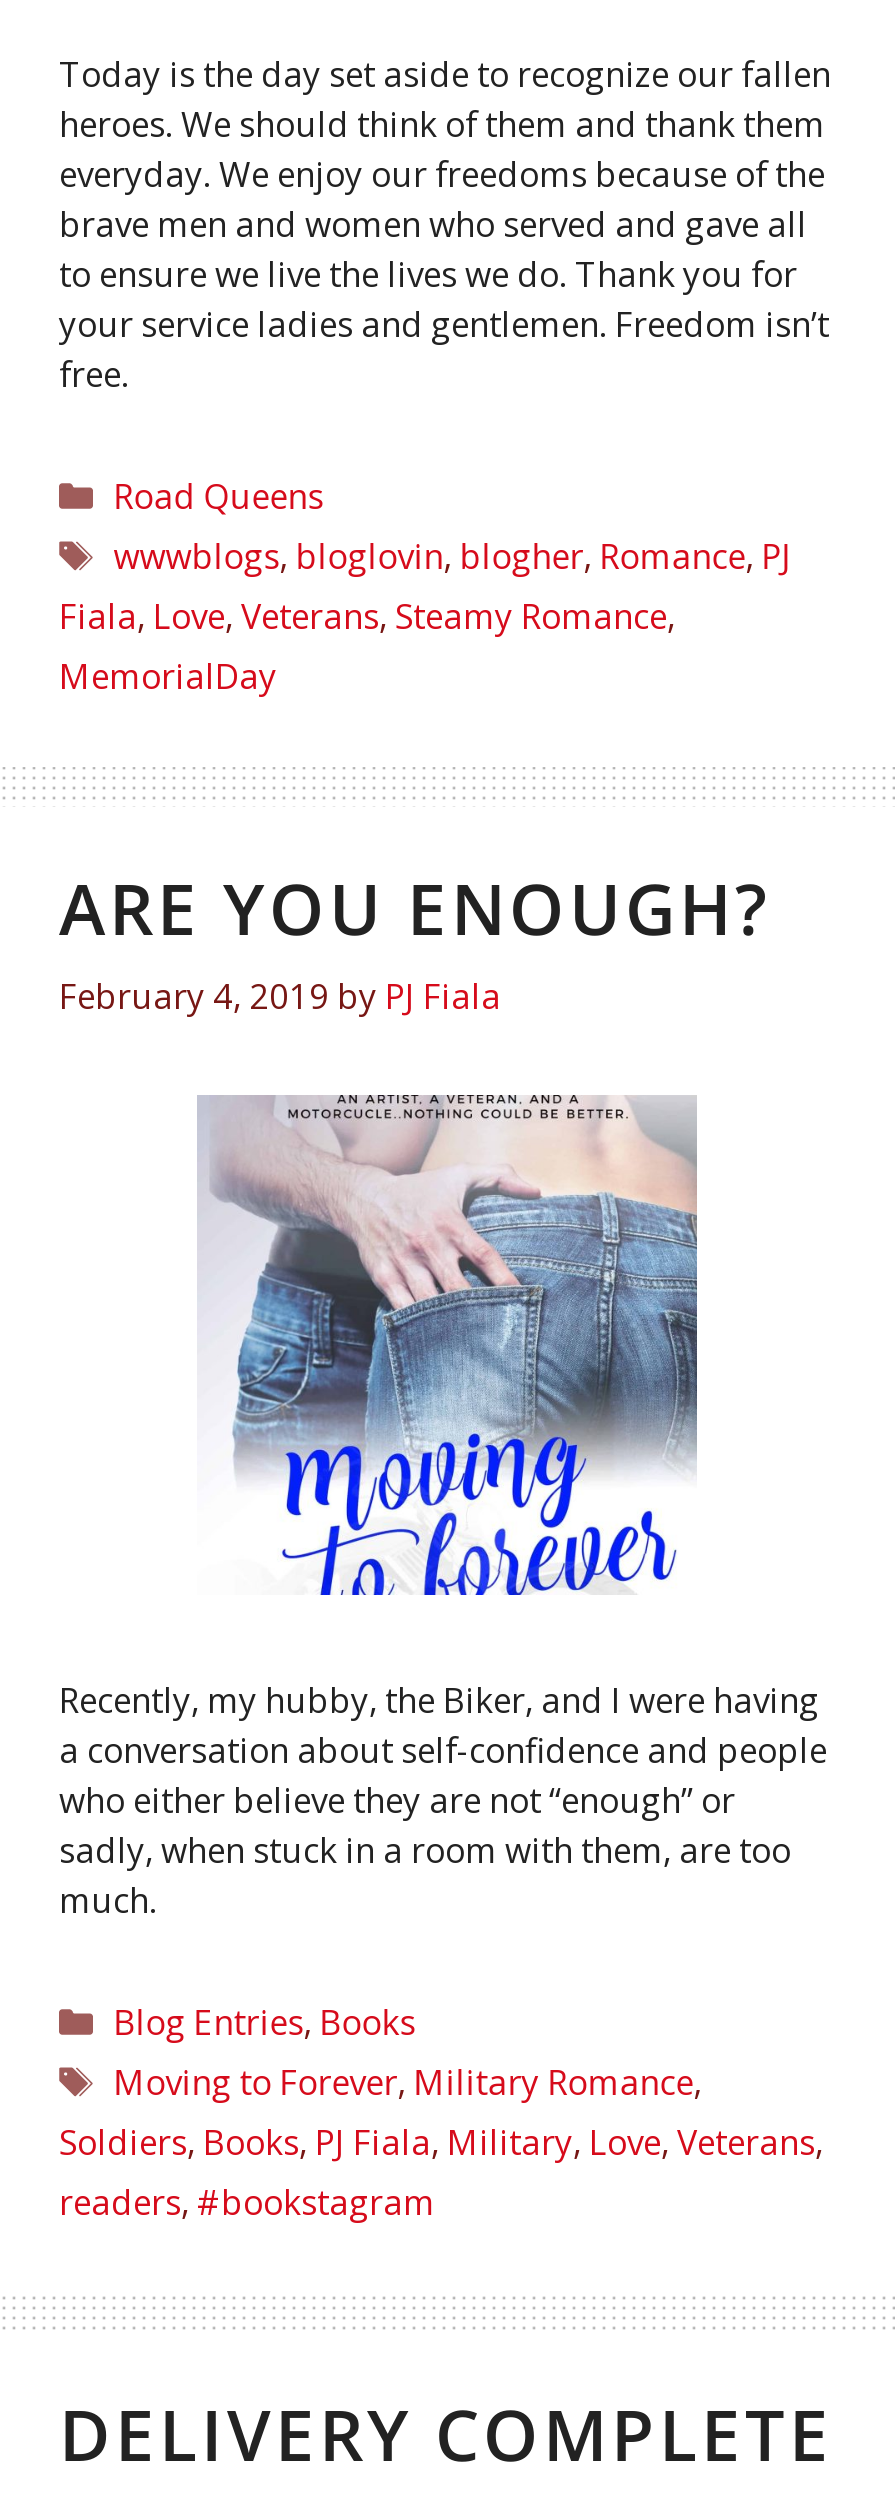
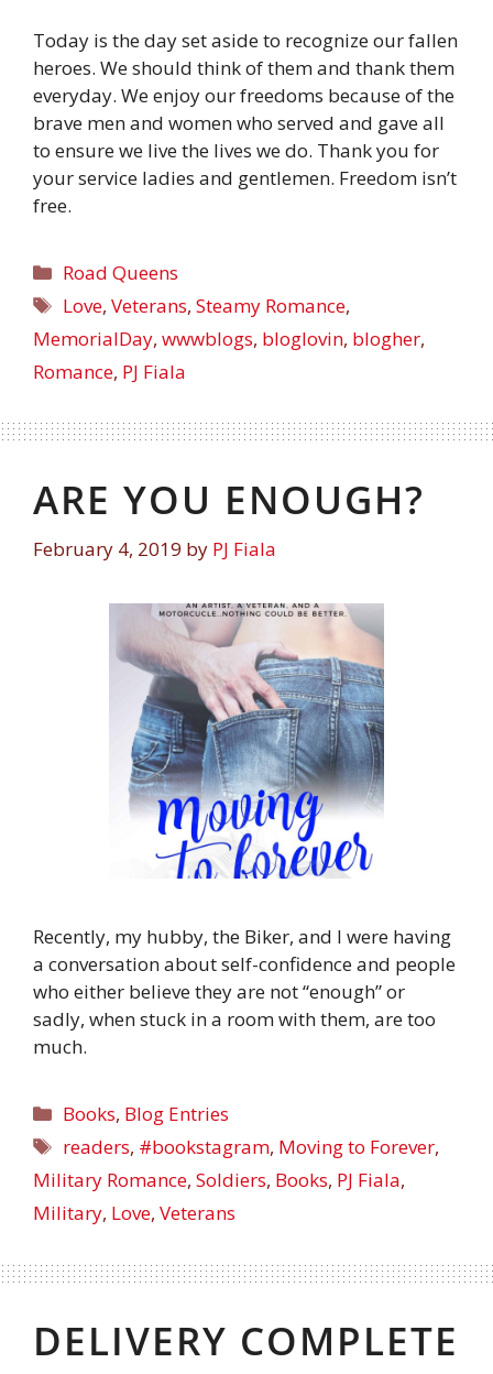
- wwwblogs, bloglovin, blogher, Romance, PJ
- Fiala, Love, Veterans, Steamy Romance,
- MemorialDay
+ Love, Veterans, Steamy Romance,
+ MemorialDay, wwwblogs, bloglovin, blogher,
+ Romance, PJ Fiala

- Blog Entries, Books
- Moving to Forever, Military Romance,
- Soldiers, Books, PJ Fiala, Military, Love, Veterans,
- readers, #bookstagram
+ Books, Blog Entries
+ readers, #bookstagram, Moving to Forever,
+ Military Romance, Soldiers, Books, PJ Fiala,
+ Military, Love, Veterans
